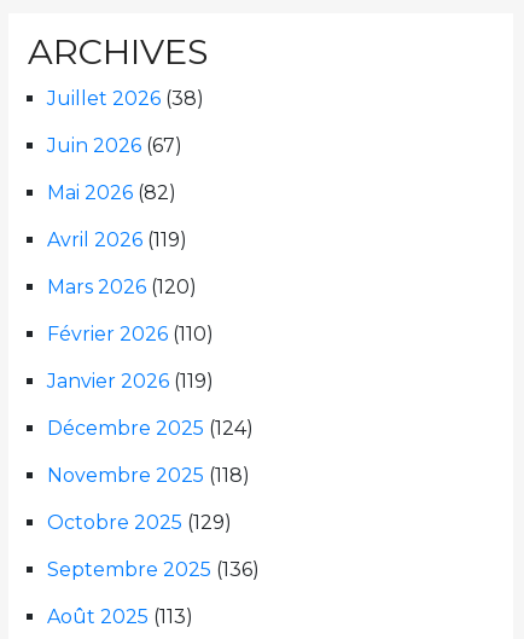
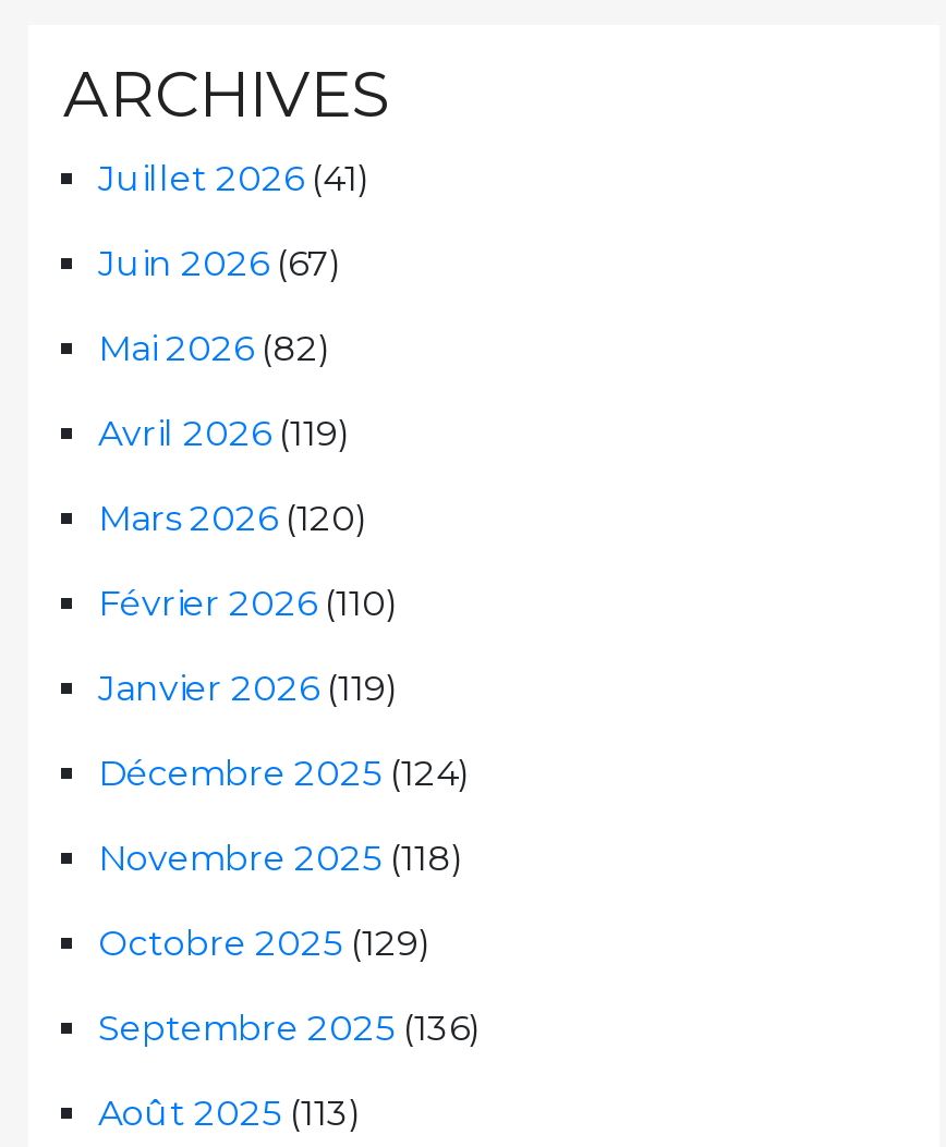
- Juillet 2026 (38)
+ Juillet 2026 (41)
